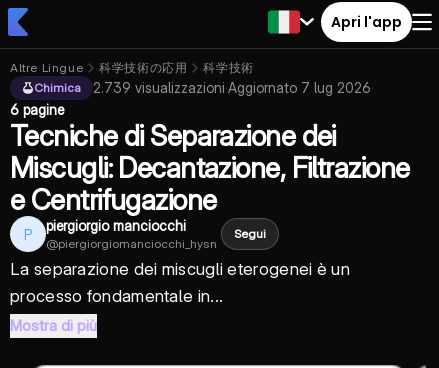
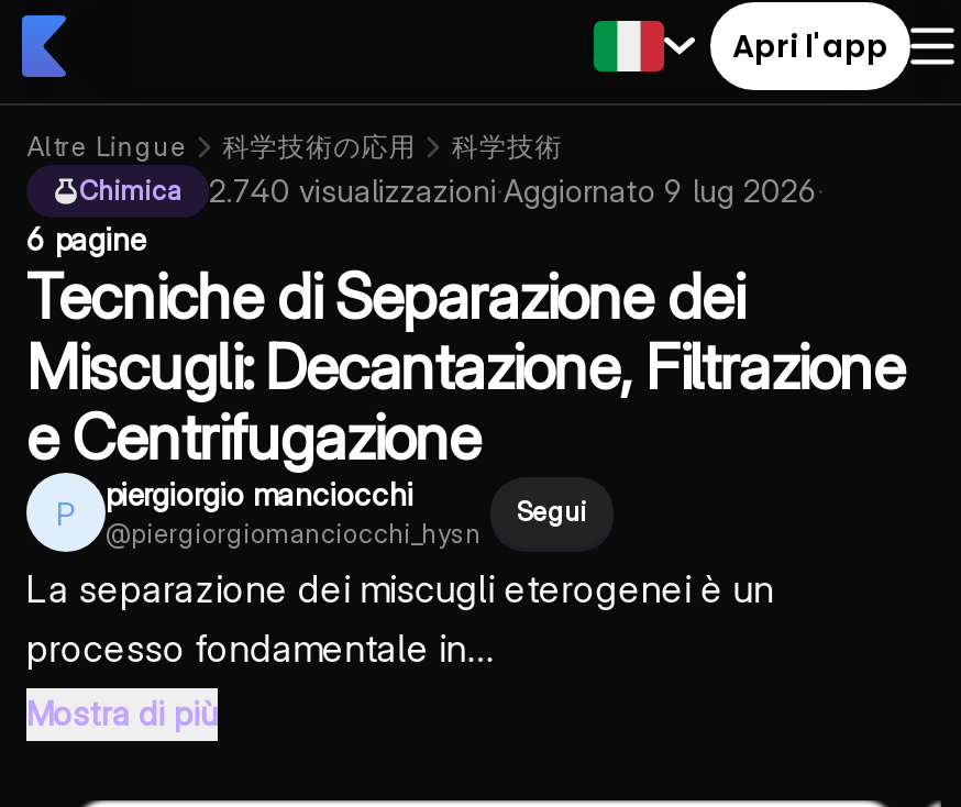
- 2.739 visualizzazioni·Aggiornato 7 lug 2026 ·
+ 2.740 visualizzazioni·Aggiornato 9 lug 2026 ·
